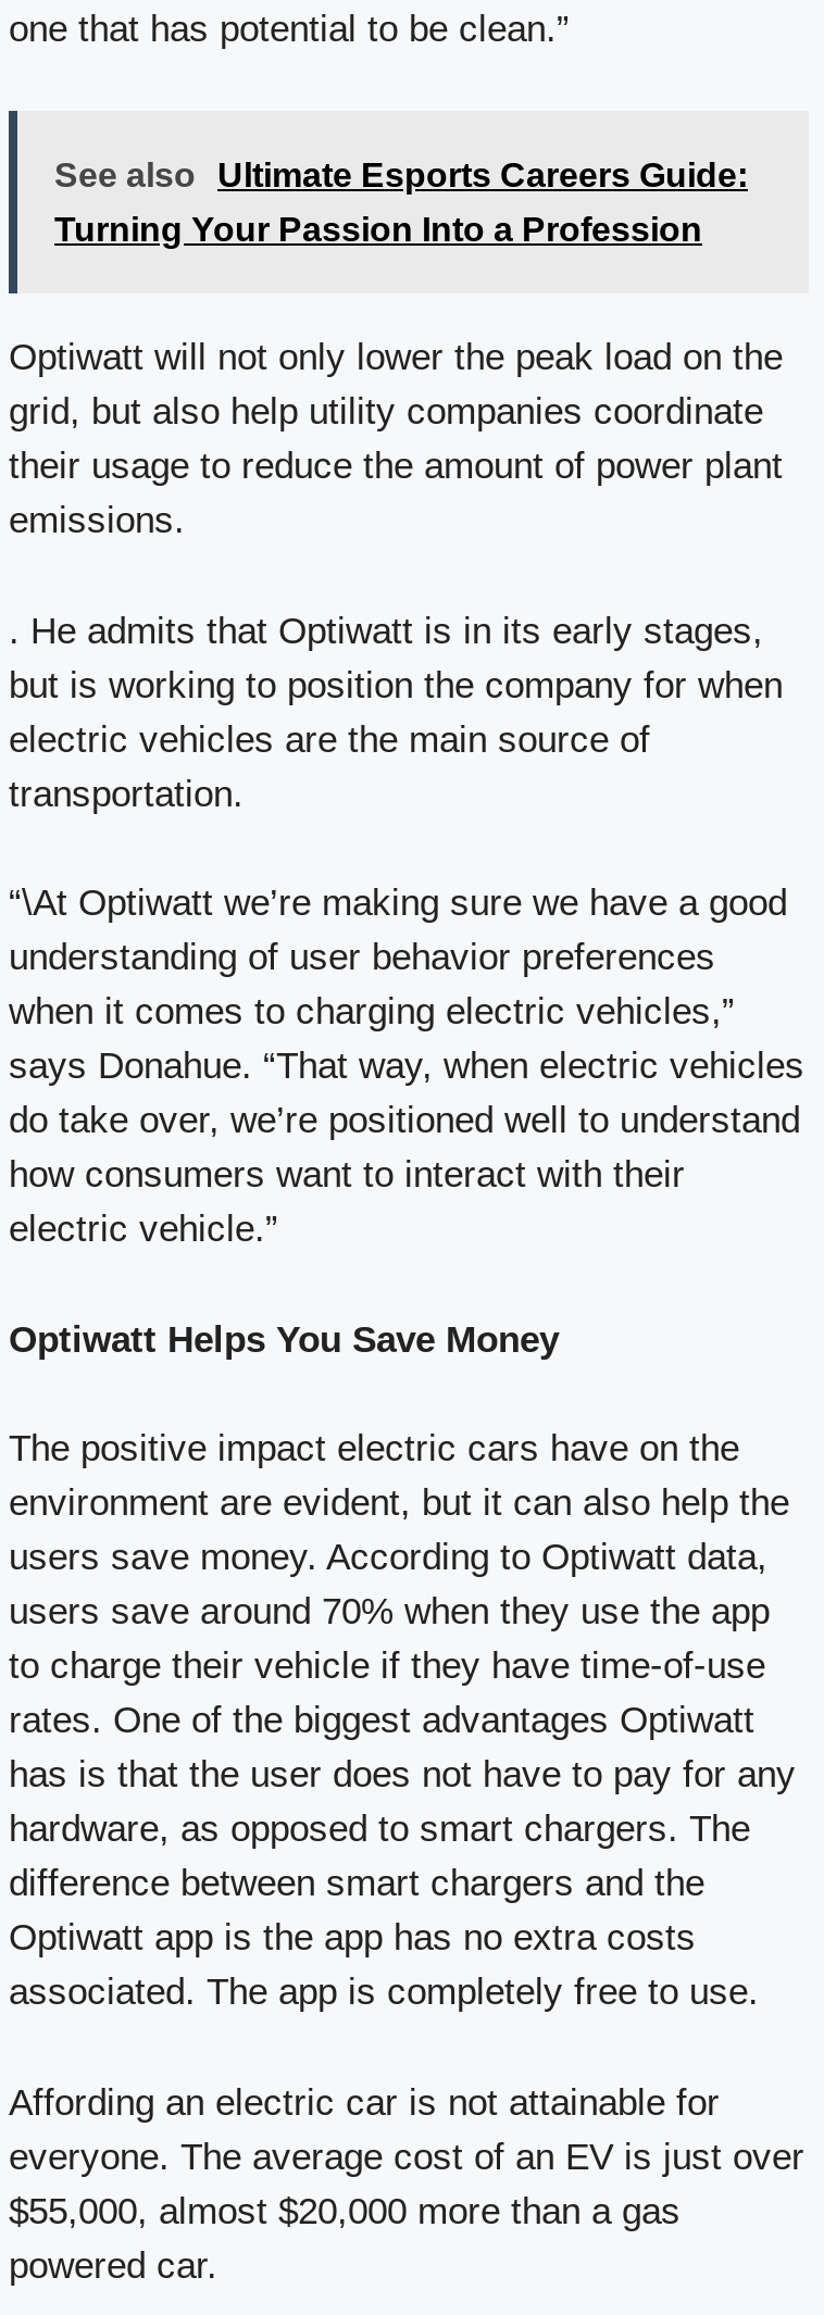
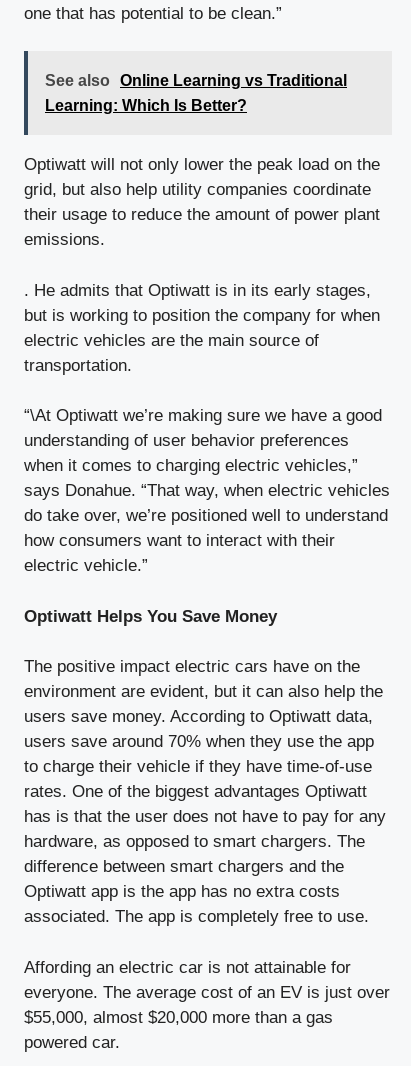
- See also Ultimate Esports Careers Guide:
+ See also Online Learning vs Traditional

- Turning Your Passion Into a Profession
+ Learning: Which Is Better?
